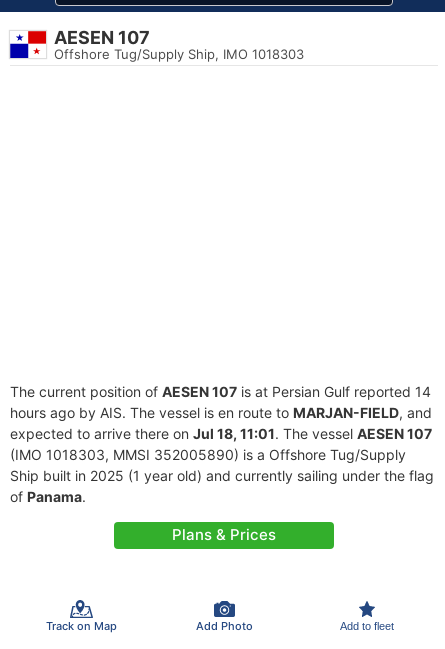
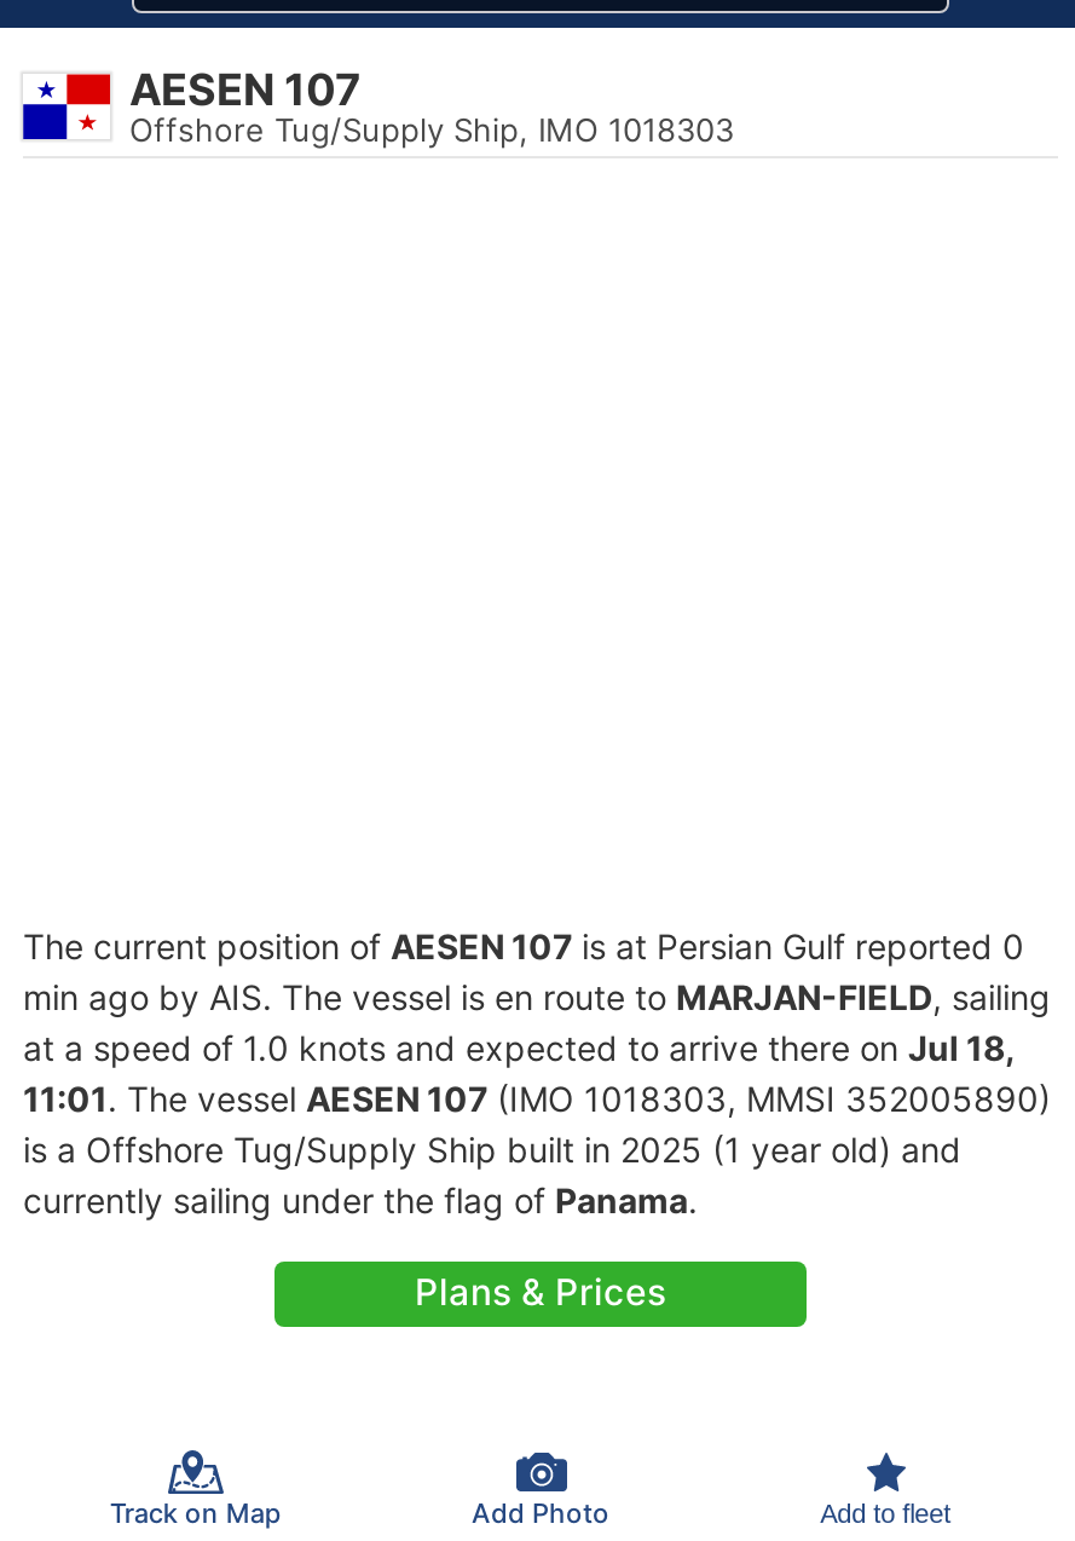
- The current position of AESEN 107 is at Persian Gulf reported 14
- hours ago by AIS. The vessel is en route to MARJAN-FIELD, and
- expected to arrive there on Jul 18, 11:01. The vessel AESEN 107
- (IMO 1018303, MMSI 352005890) is a Offshore Tug/Supply
- Ship built in 2025 (1 year old) and currently sailing under the flag
- of Panama.
+ The current position of AESEN 107 is at Persian Gulf reported 0
+ min ago by AIS. The vessel is en route to MARJAN-FIELD, sailing
+ at a speed of 1.0 knots and expected to arrive there on Jul 18,
+ 11:01. The vessel AESEN 107 (IMO 1018303, MMSI 352005890)
+ is a Offshore Tug/Supply Ship built in 2025 (1 year old) and
+ currently sailing under the flag of Panama.
